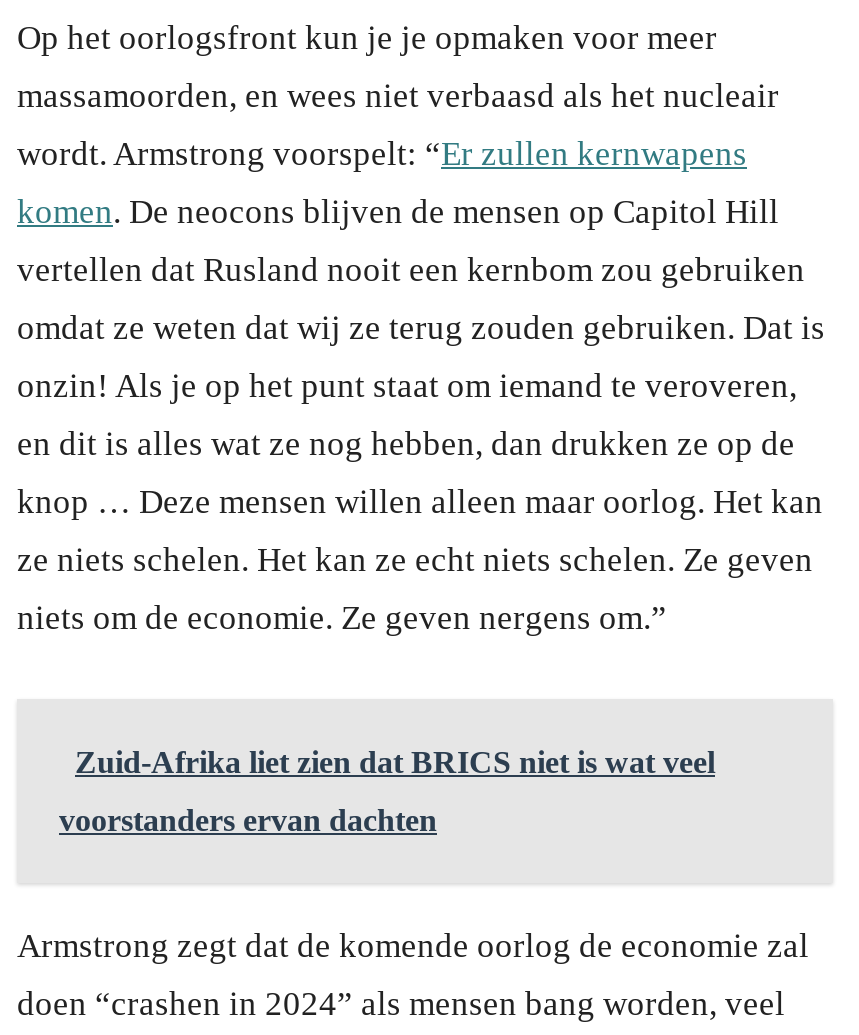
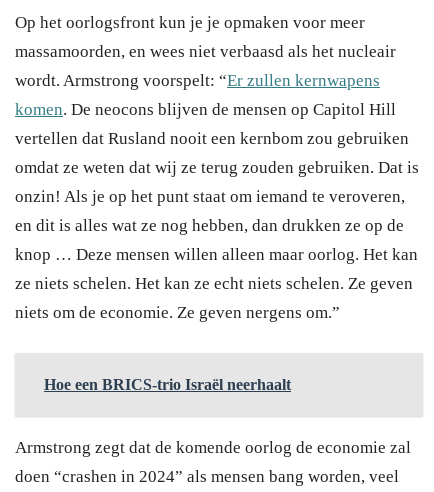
- Zuid-Afrika liet zien dat BRICS niet is wat veel
- voorstanders ervan dachten
+ Hoe een BRICS-trio Israël neerhaalt
